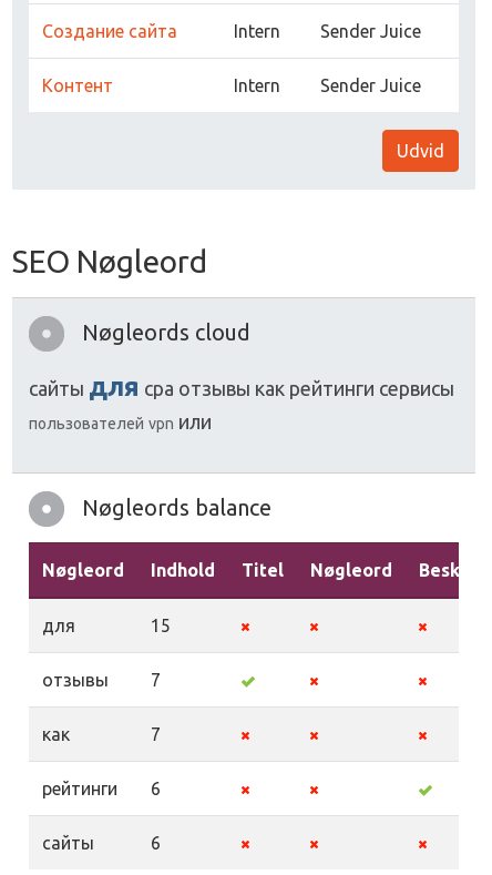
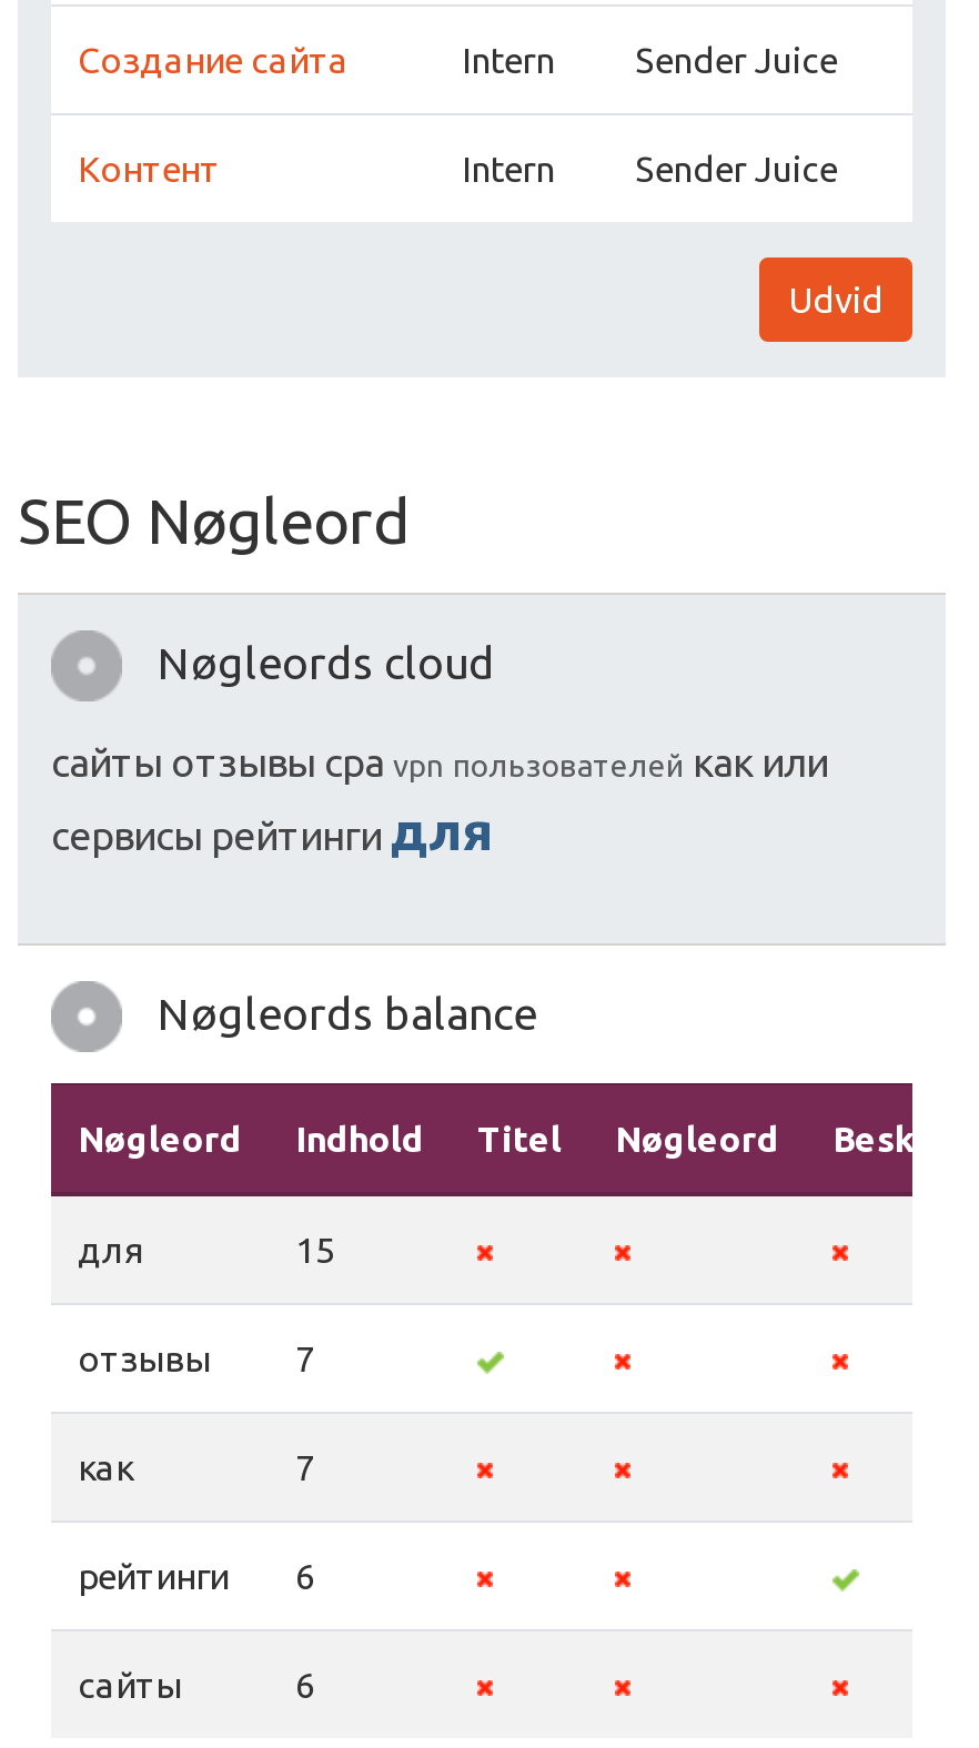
- сайты для cpa отзывы как рейтинги сервисы
- пользователей vpn или
+ сайты отзывы cpa vpn пользователей как или
+ сервисы рейтинги для
